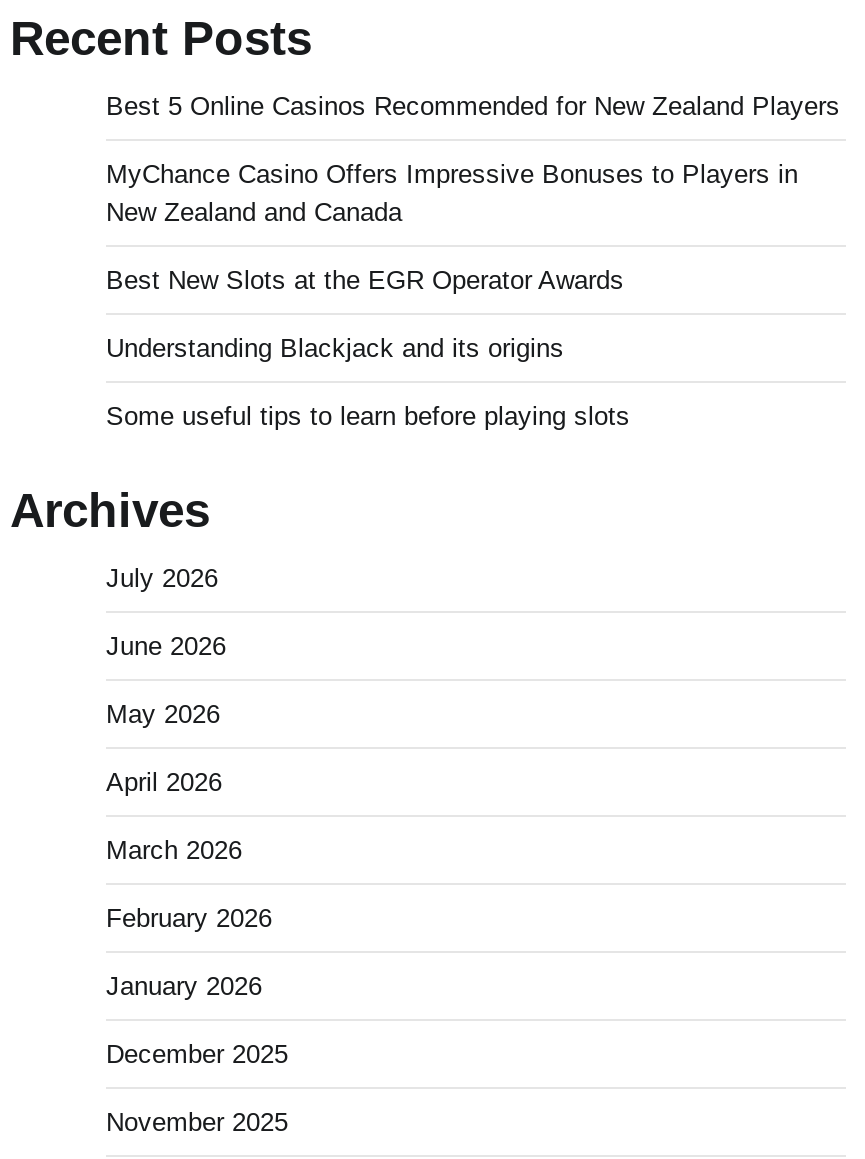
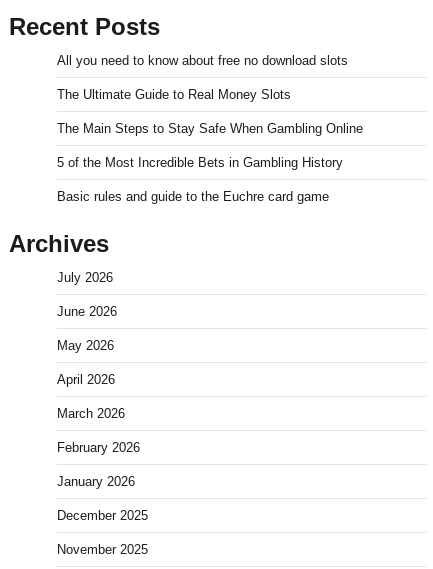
- Best 5 Online Casinos Recommended for New Zealand Players
+ All you need to know about free no download slots

- MyChance Casino Offers Impressive Bonuses to Players in
- New Zealand and Canada
+ The Ultimate Guide to Real Money Slots

- Best New Slots at the EGR Operator Awards
+ The Main Steps to Stay Safe When Gambling Online

- Understanding Blackjack and its origins
+ 5 of the Most Incredible Bets in Gambling History

- Some useful tips to learn before playing slots
+ Basic rules and guide to the Euchre card game
